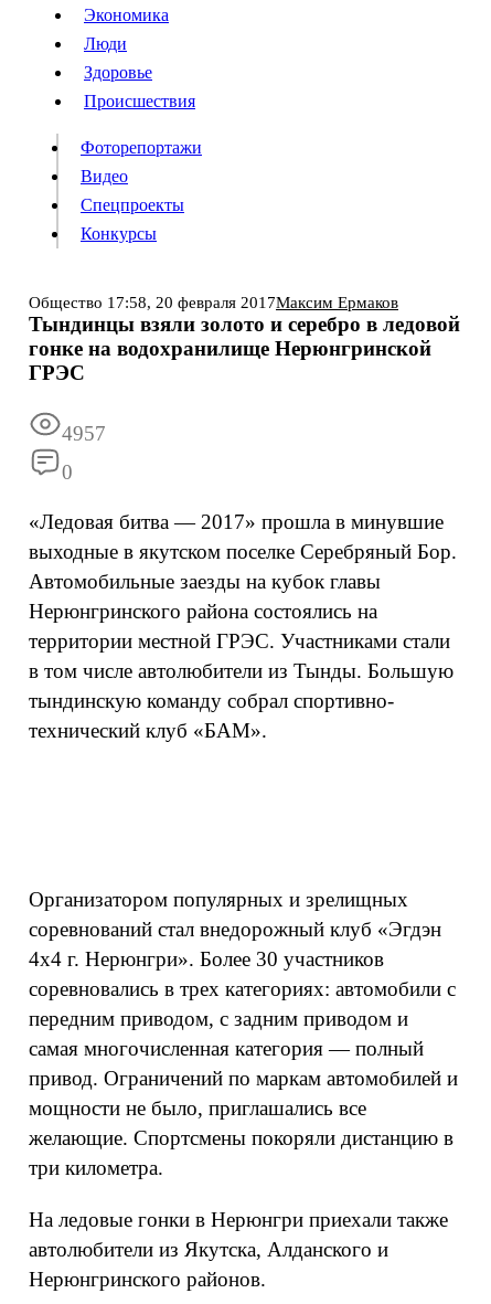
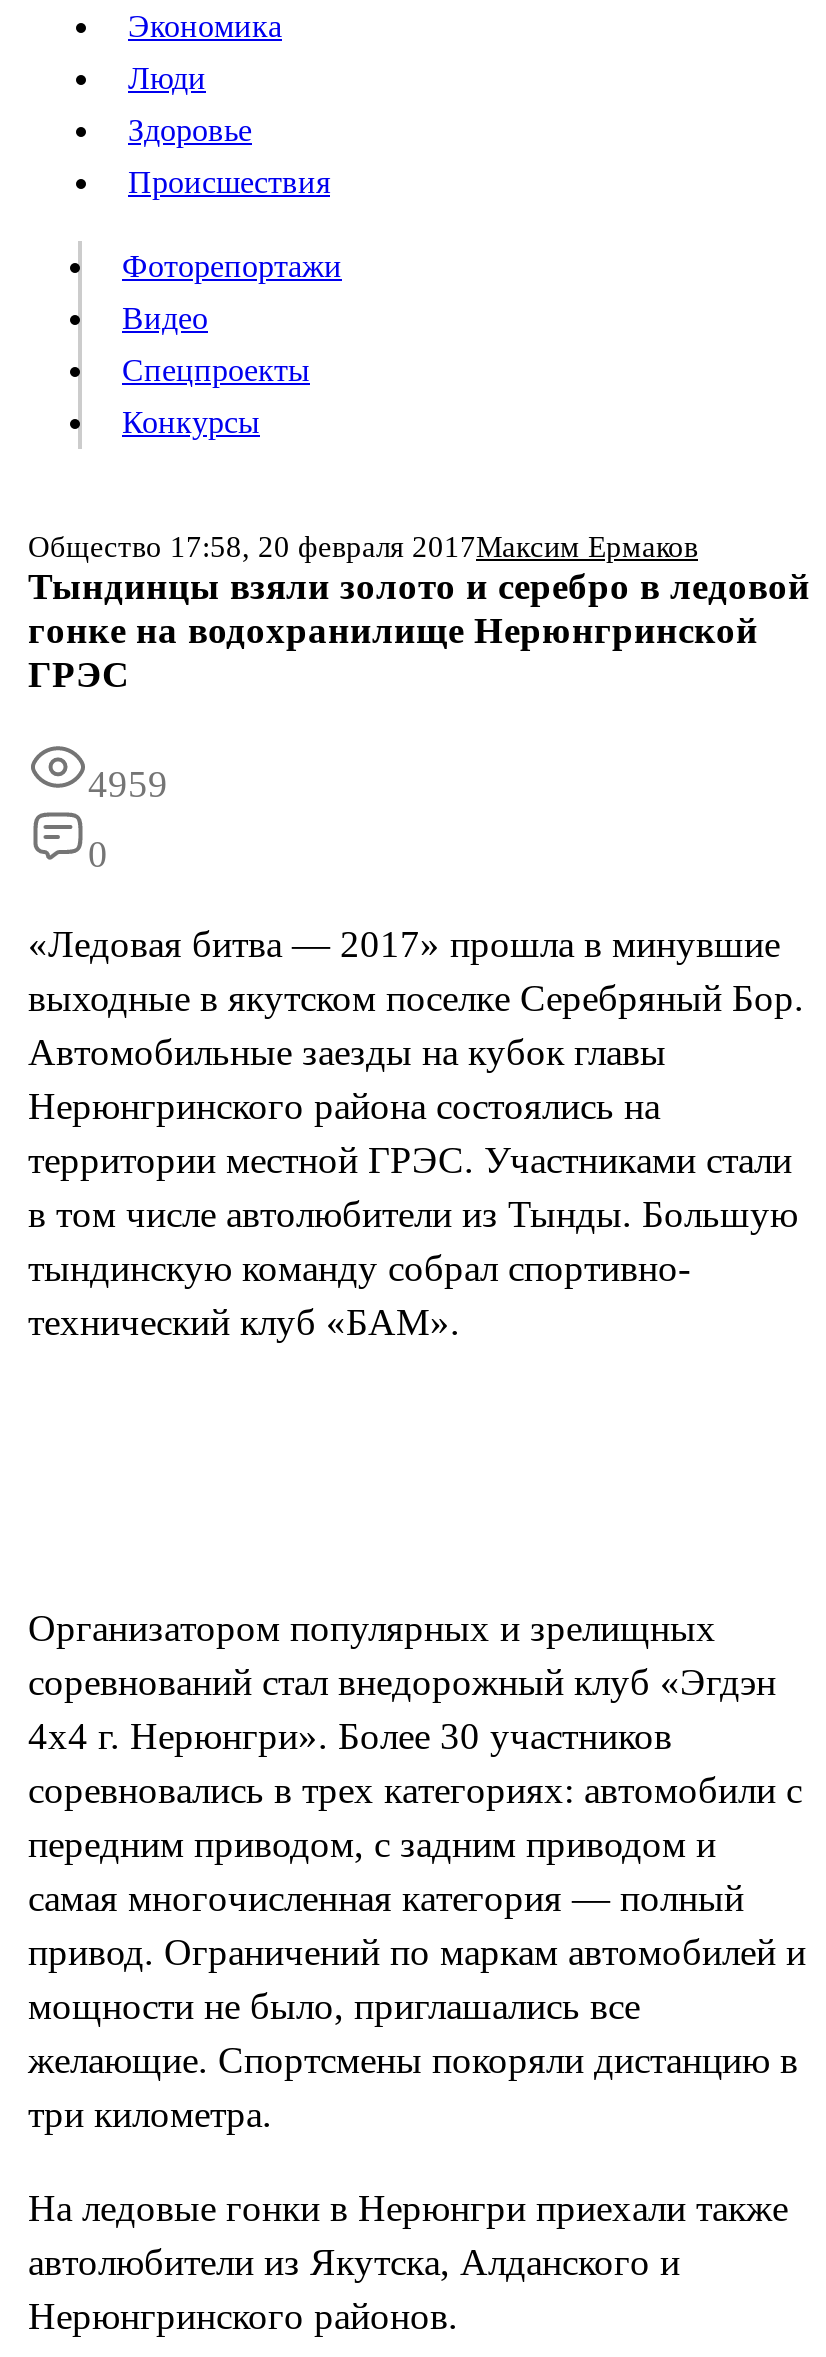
- 4957
+ 4959
